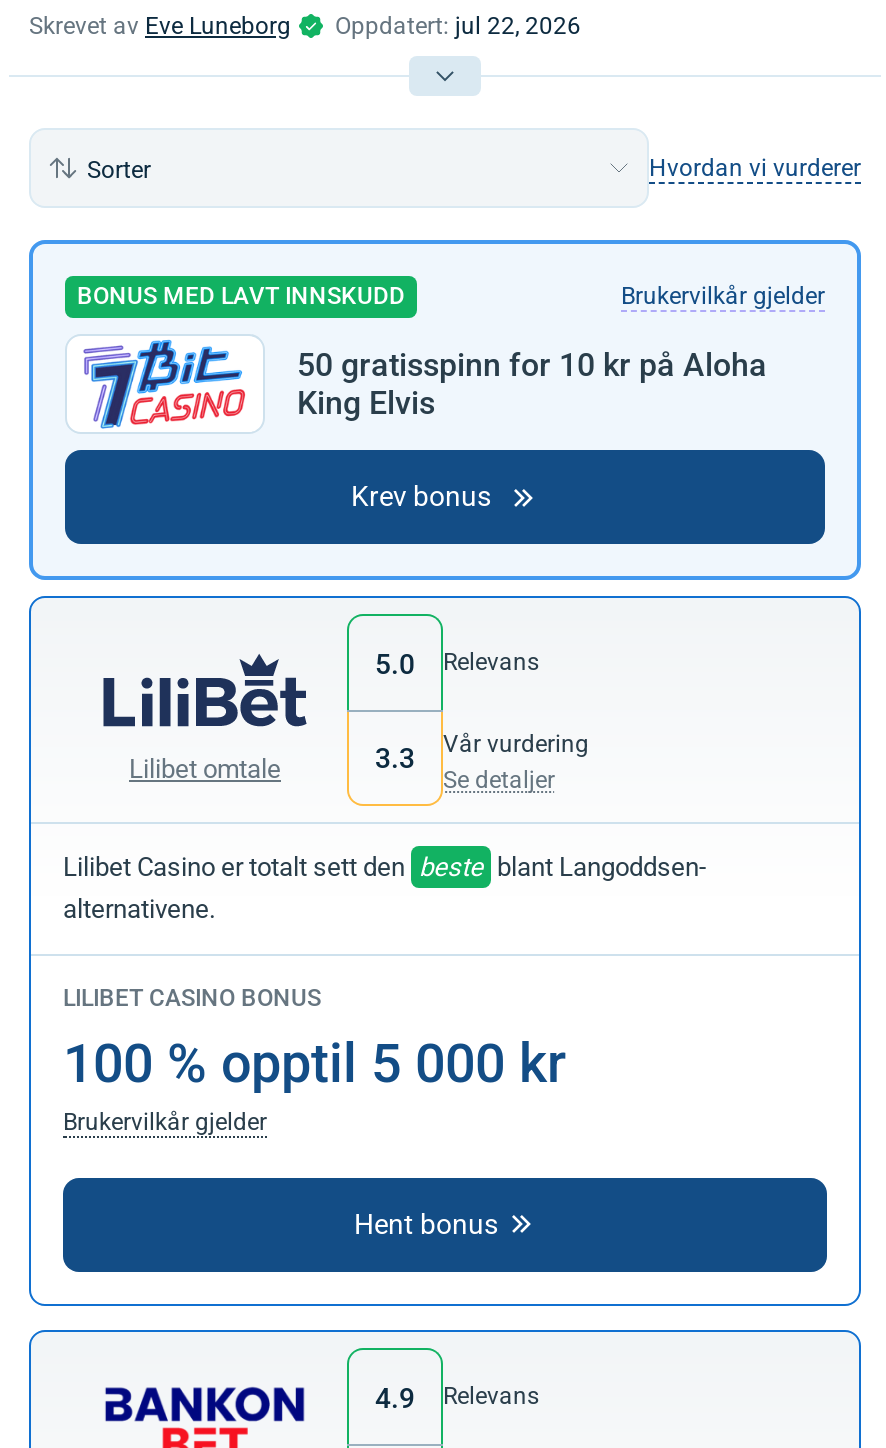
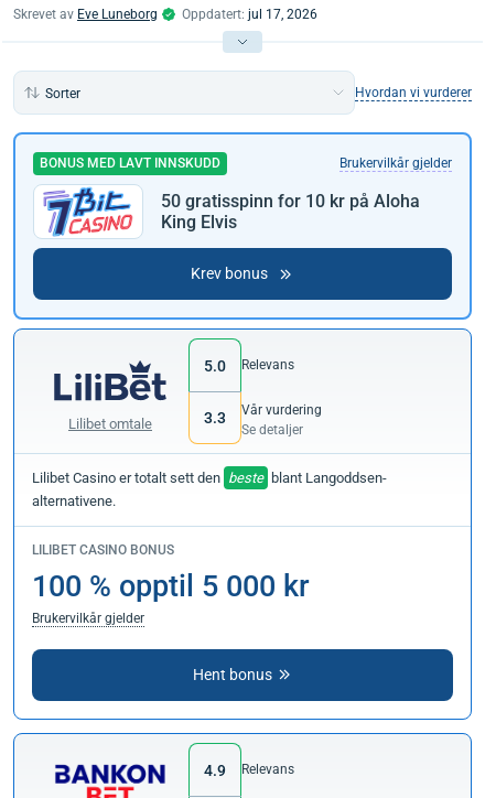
- Oppdatert: jul 22, 2026
+ Oppdatert: jul 17, 2026
